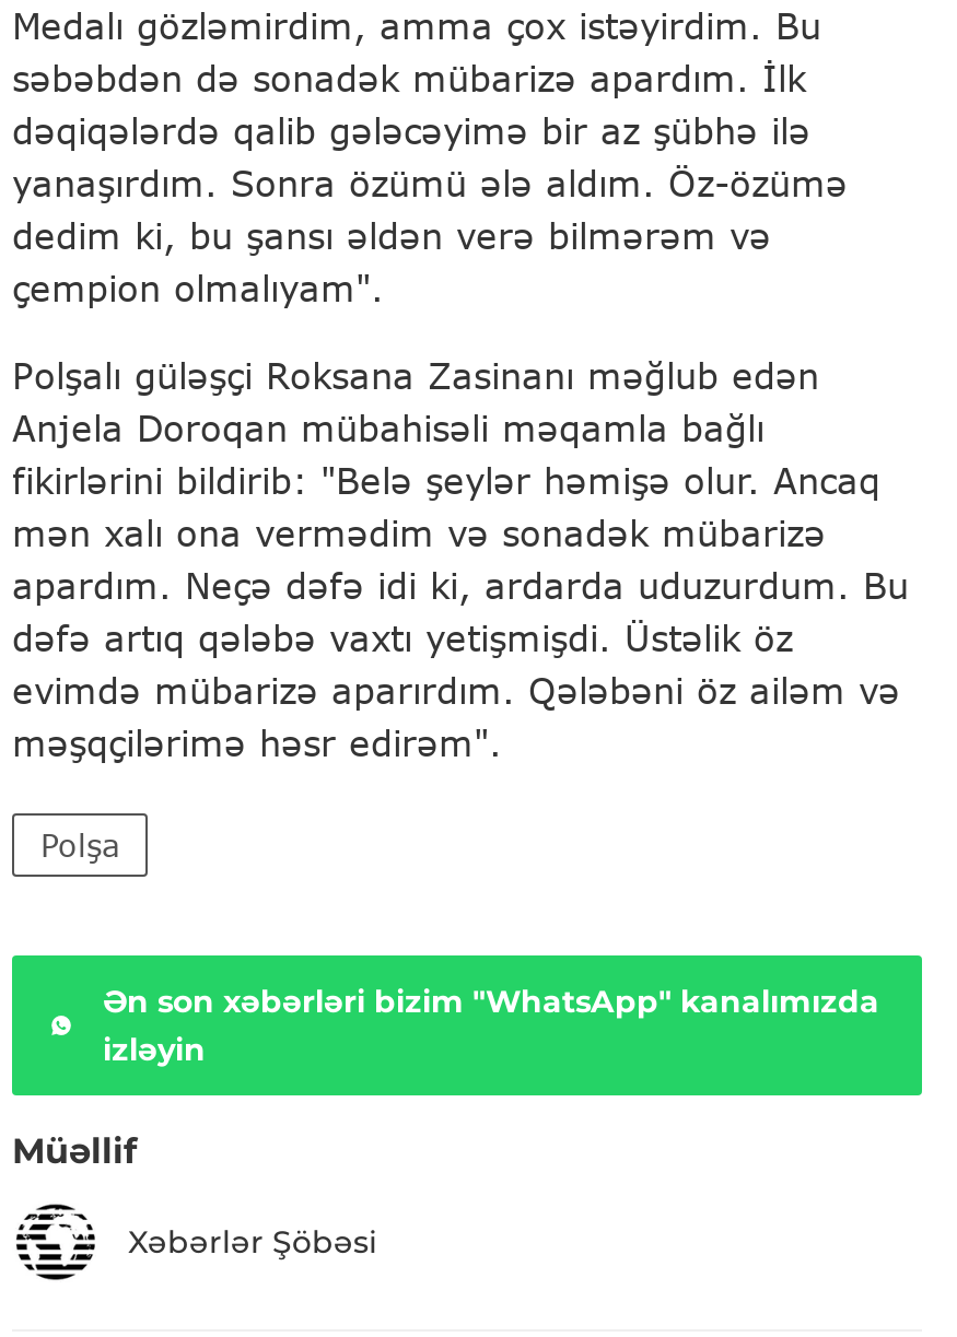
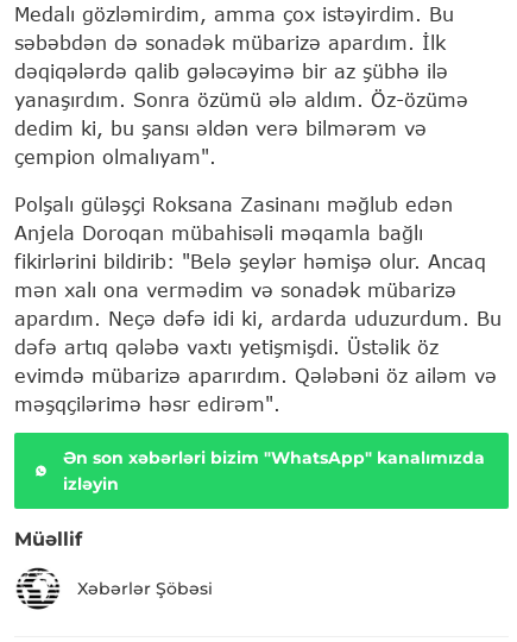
- Polşa
